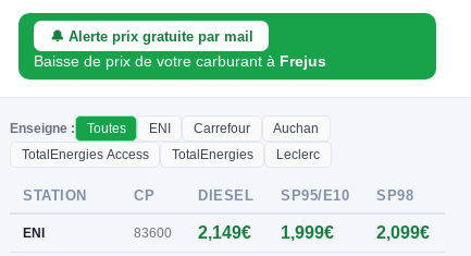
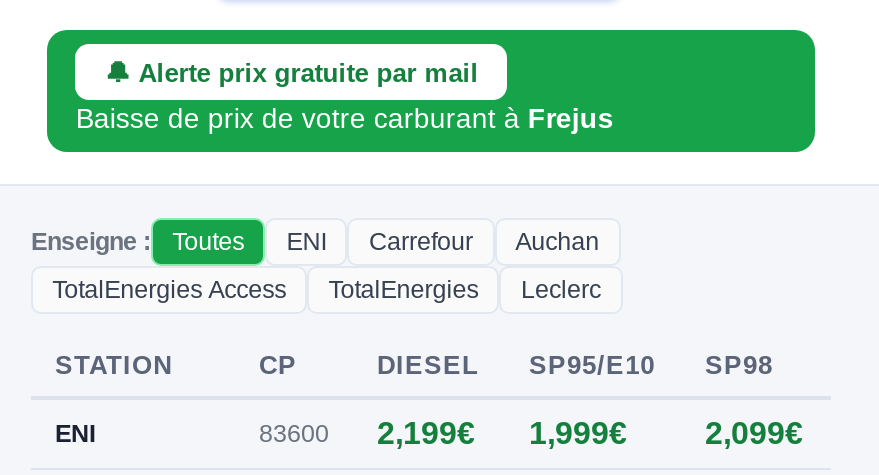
- 83600 2,149€ 1,999€
+ 83600 2,199€ 1,999€
